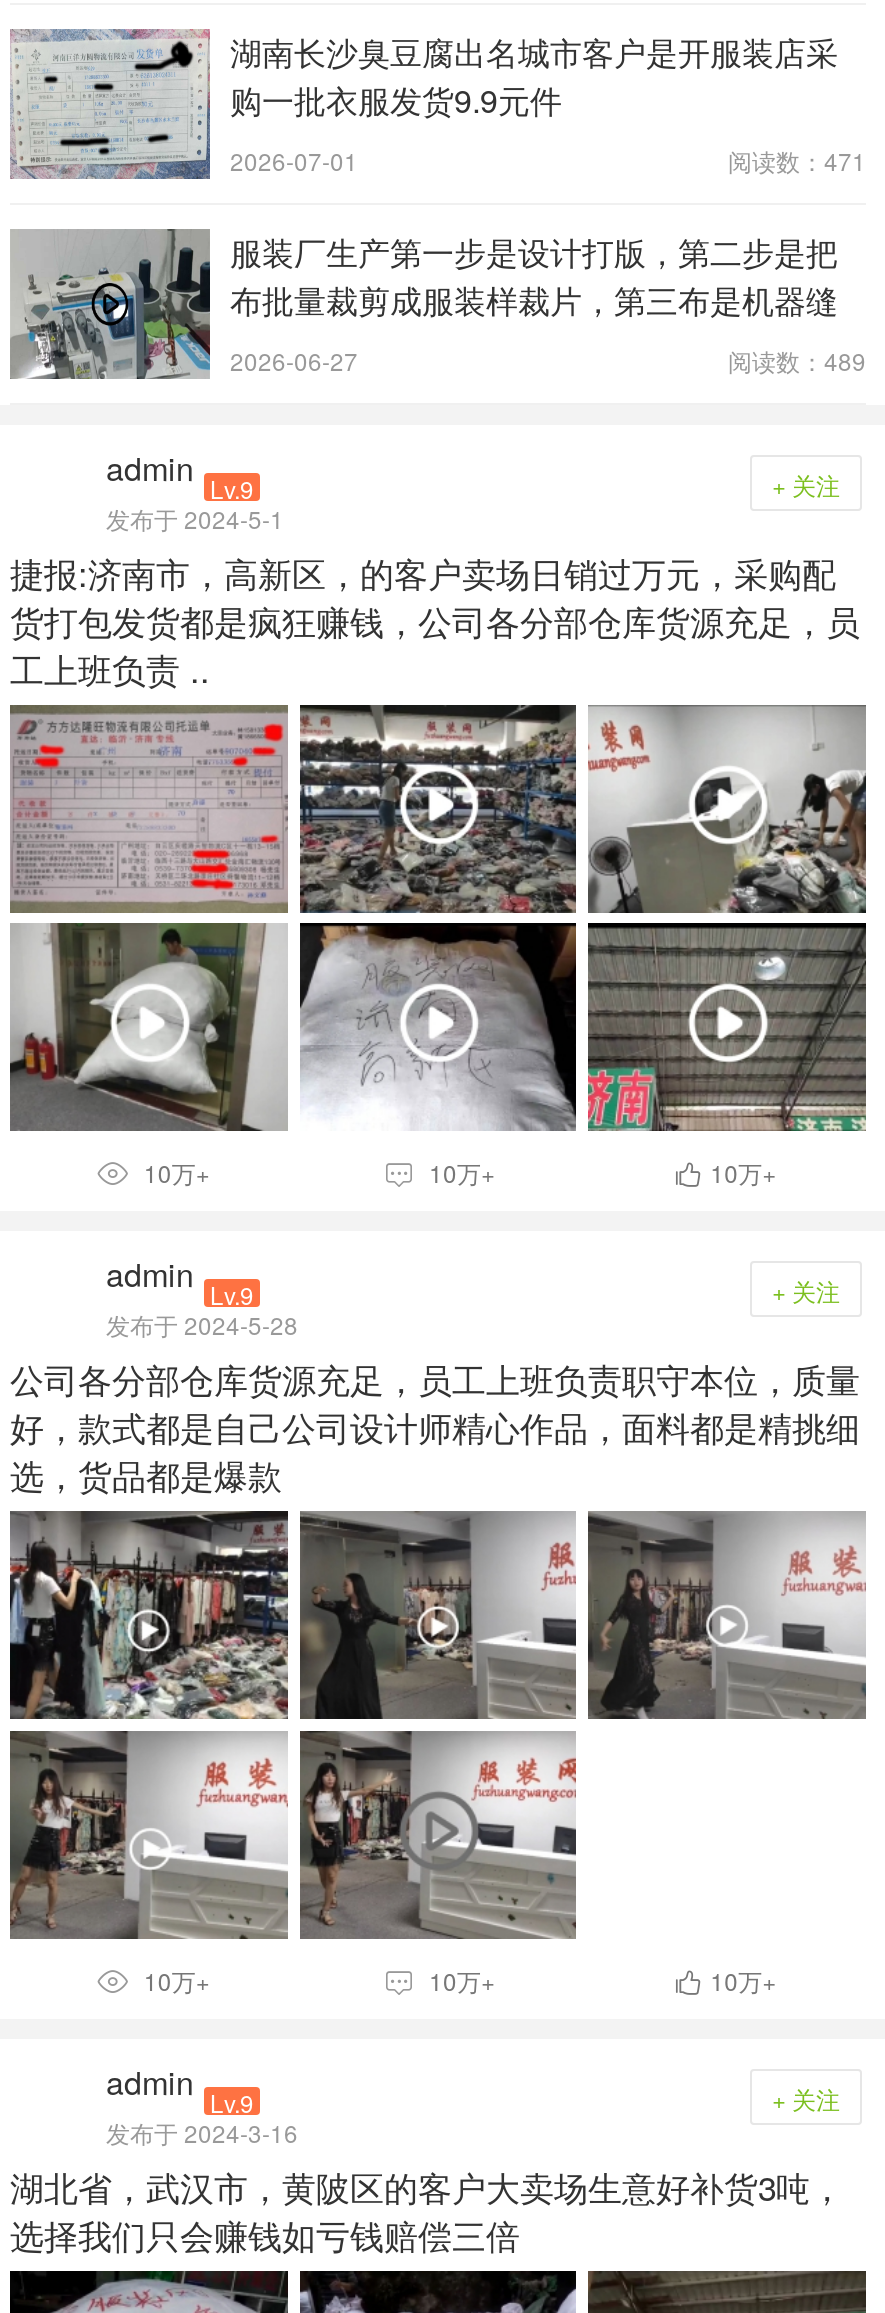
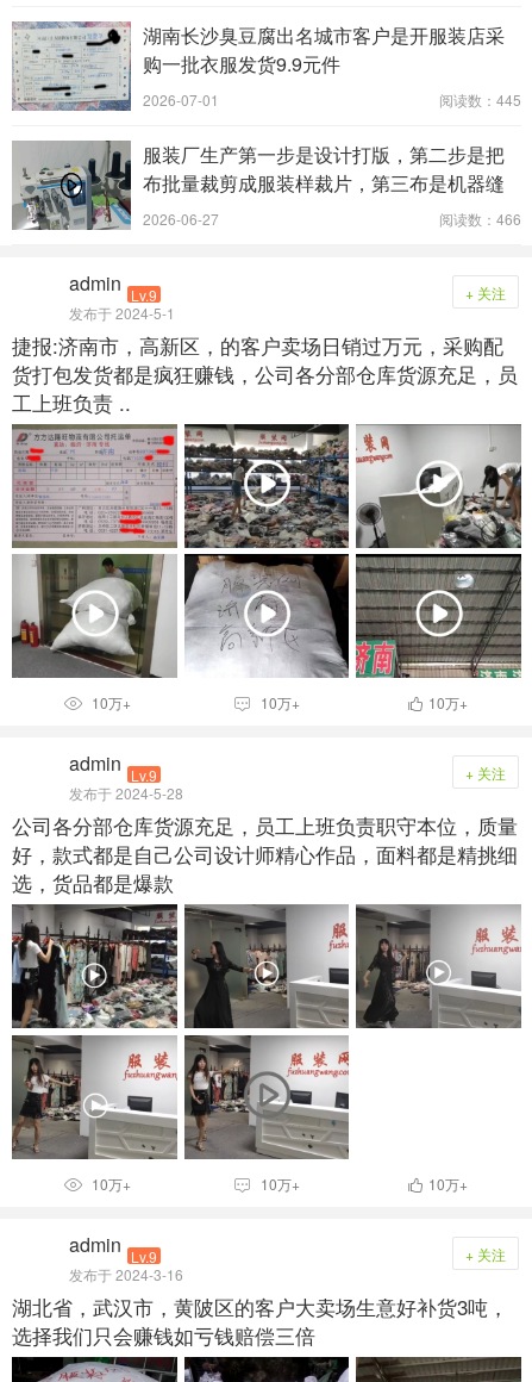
- 阅读数：471
+ 阅读数：445

- 阅读数：489
+ 阅读数：466
